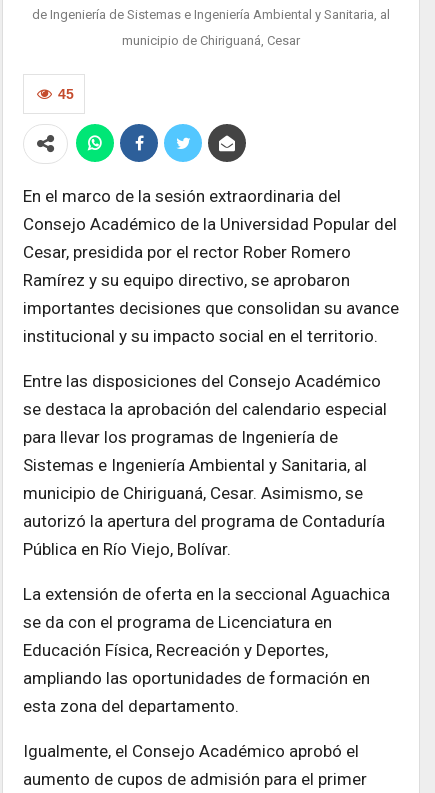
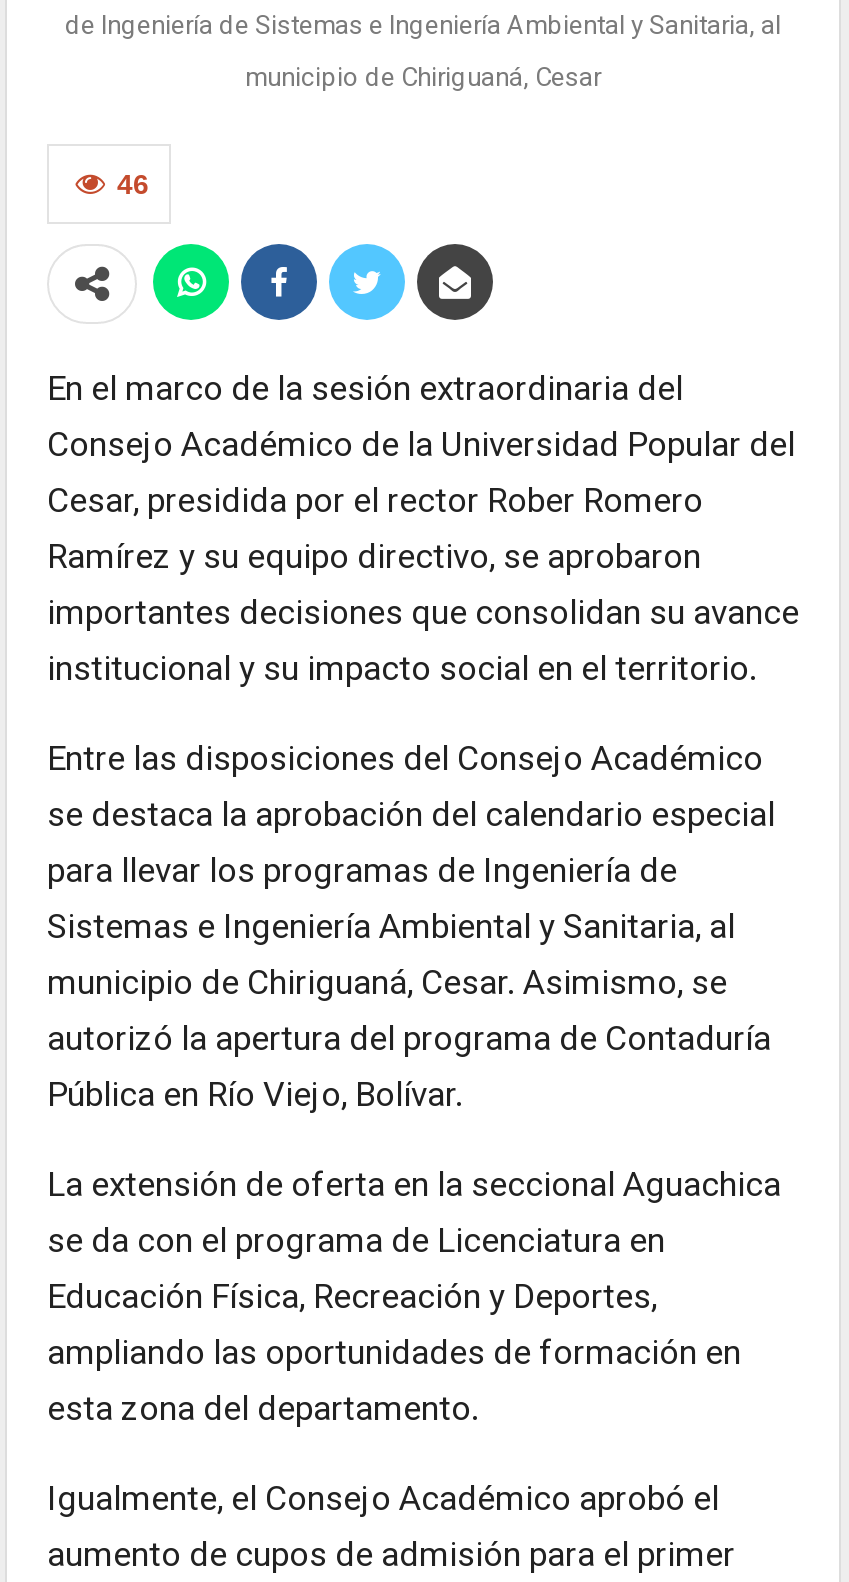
- 45
+ 46
